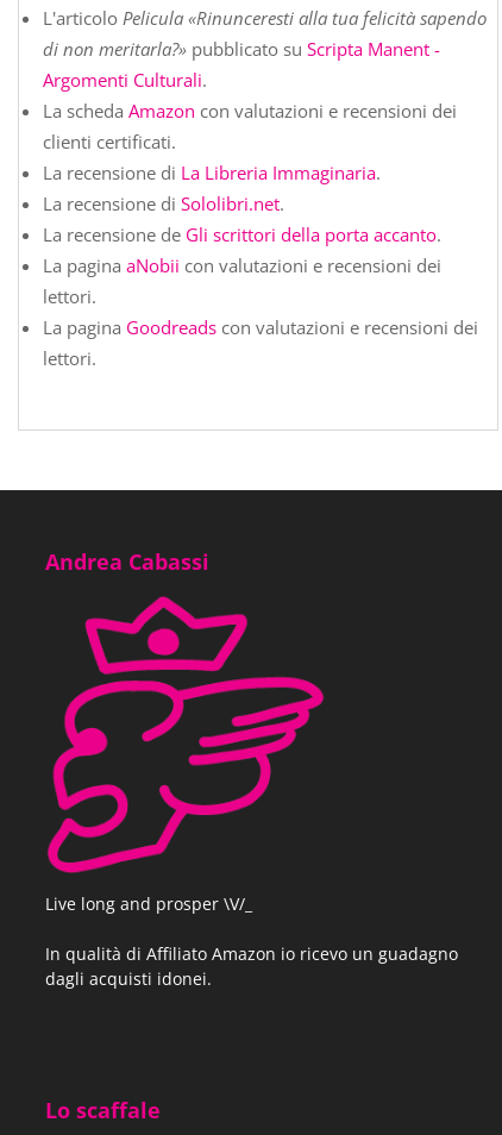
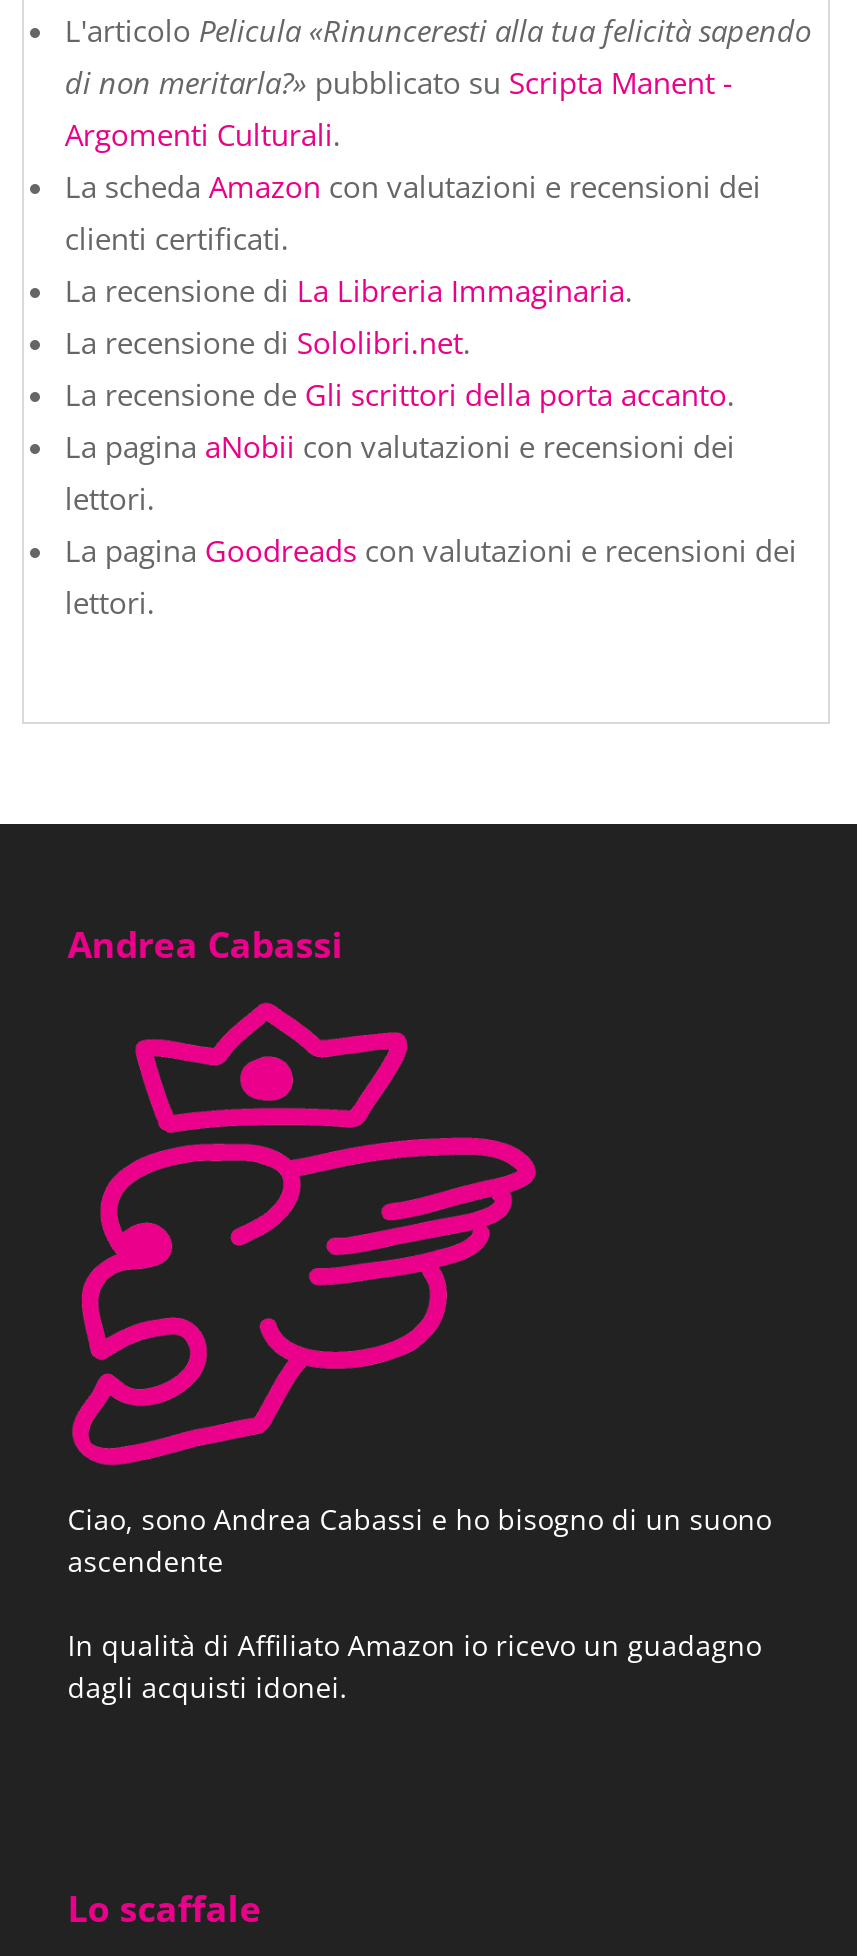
- Live long and prosper \V/_
+ Ciao, sono Andrea Cabassi e ho bisogno di un suono
+ ascendente
